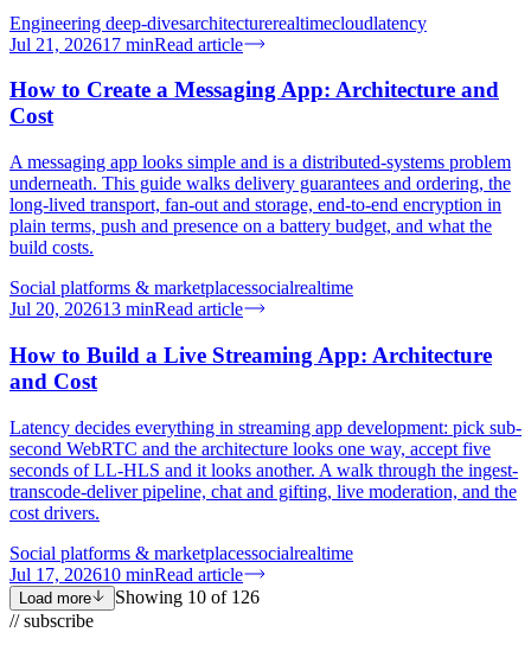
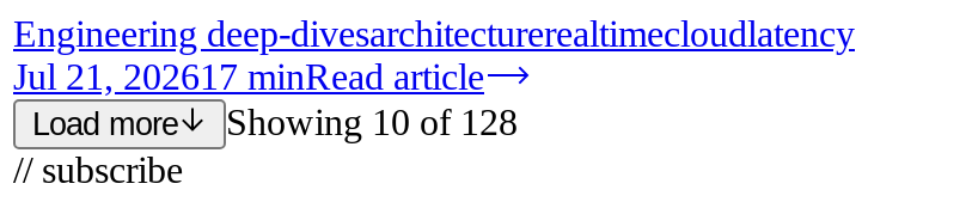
- How to Create a Messaging App: Architecture and
- Cost
- A messaging app looks simple and is a distributed-systems problem
- underneath. This guide walks delivery guarantees and ordering, the
- long-lived transport, fan-out and storage, end-to-end encryption in
- plain terms, push and presence on a battery budget, and what the
- build costs.
- Social platforms & marketplacessocialrealtime
- Jul 20, 202613 minRead article
- How to Build a Live Streaming App: Architecture
- and Cost
- Latency decides everything in streaming app development: pick sub-
- second WebRTC and the architecture looks one way, accept five
- seconds of LL-HLS and it looks another. A walk through the ingest-
- transcode-deliver pipeline, chat and gifting, live moderation, and the
- cost drivers.
- Social platforms & marketplacessocialrealtime
- Jul 17, 202610 minRead article

- Load more Showing 10 of 126
+ Load more Showing 10 of 128
